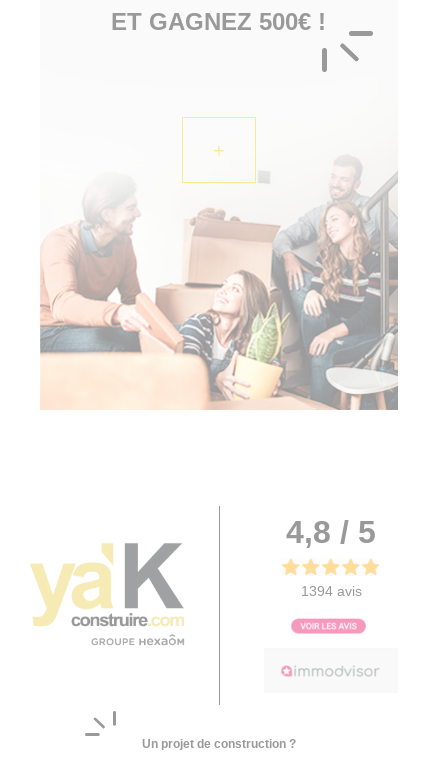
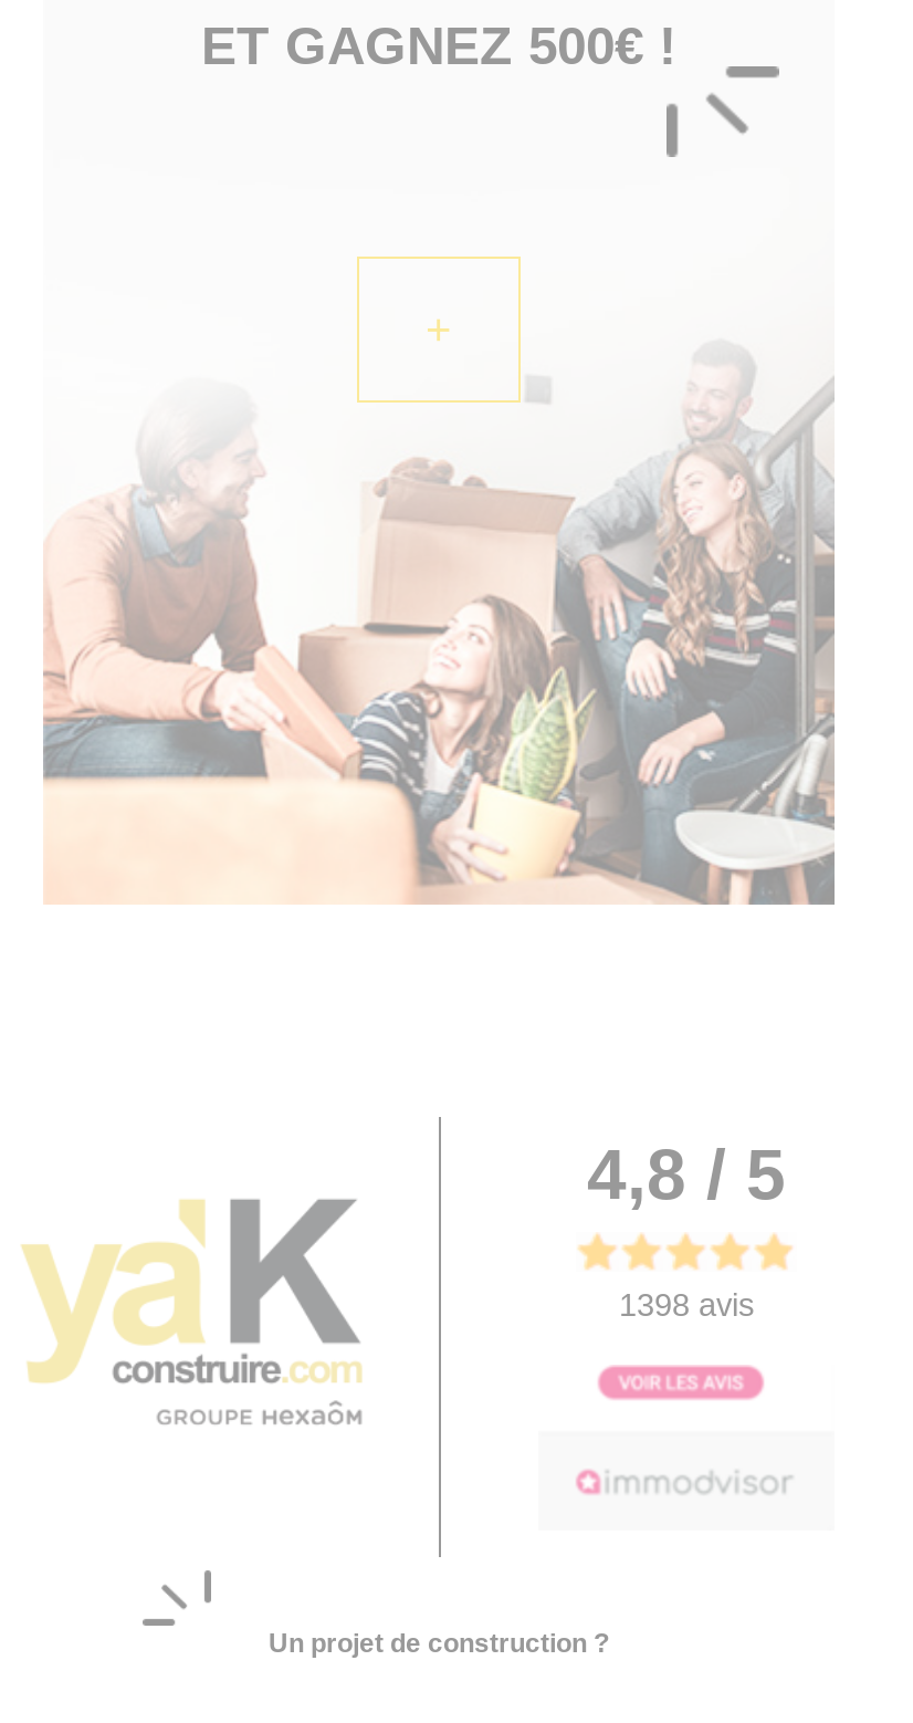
- 1394 avis
+ 1398 avis
